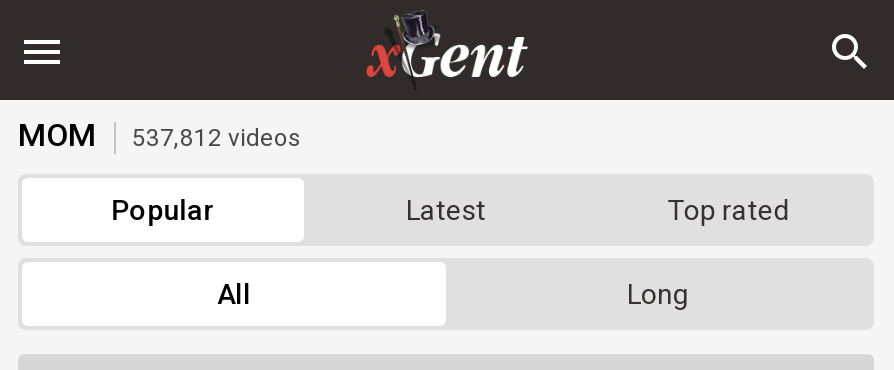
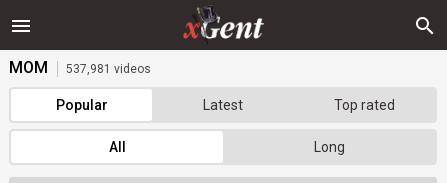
- MOM 537,812 videos
+ MOM 537,981 videos
